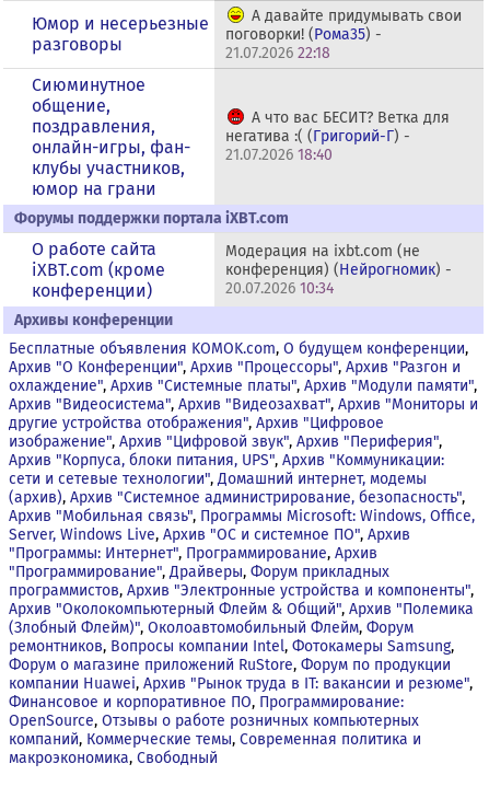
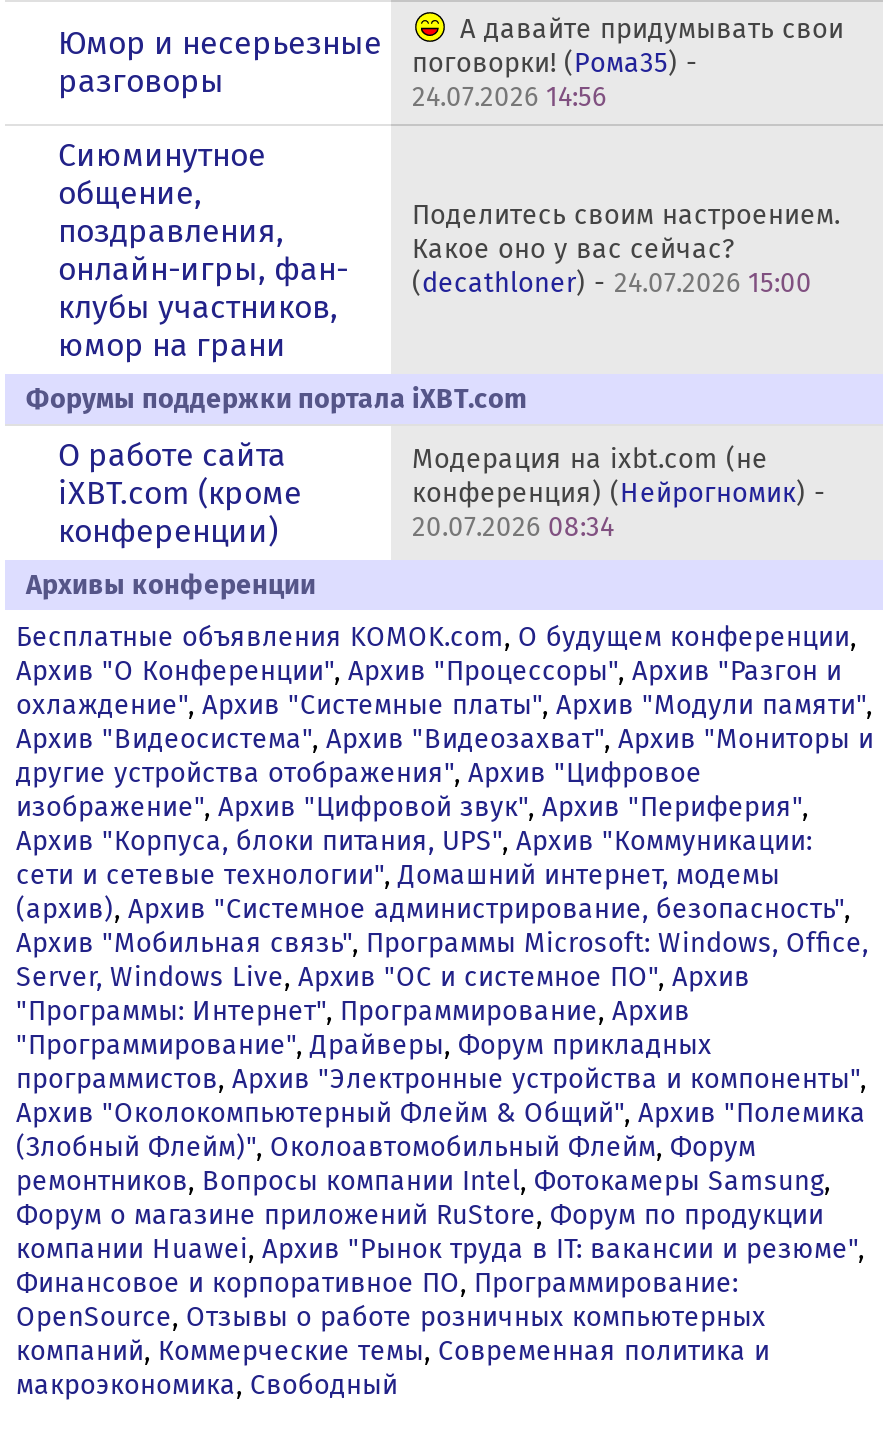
- 21.07.2026 22:18
+ 24.07.2026 14:56

- А что вас БЕСИТ? Ветка для
- негатива :( (Григорий-Г) -
- 21.07.2026 18:40
+ Поделитесь своим настроением.
+ Какое оно у вас сейчас?
+ (decathloner) - 24.07.2026 15:00

- 20.07.2026 10:34
+ 20.07.2026 08:34
